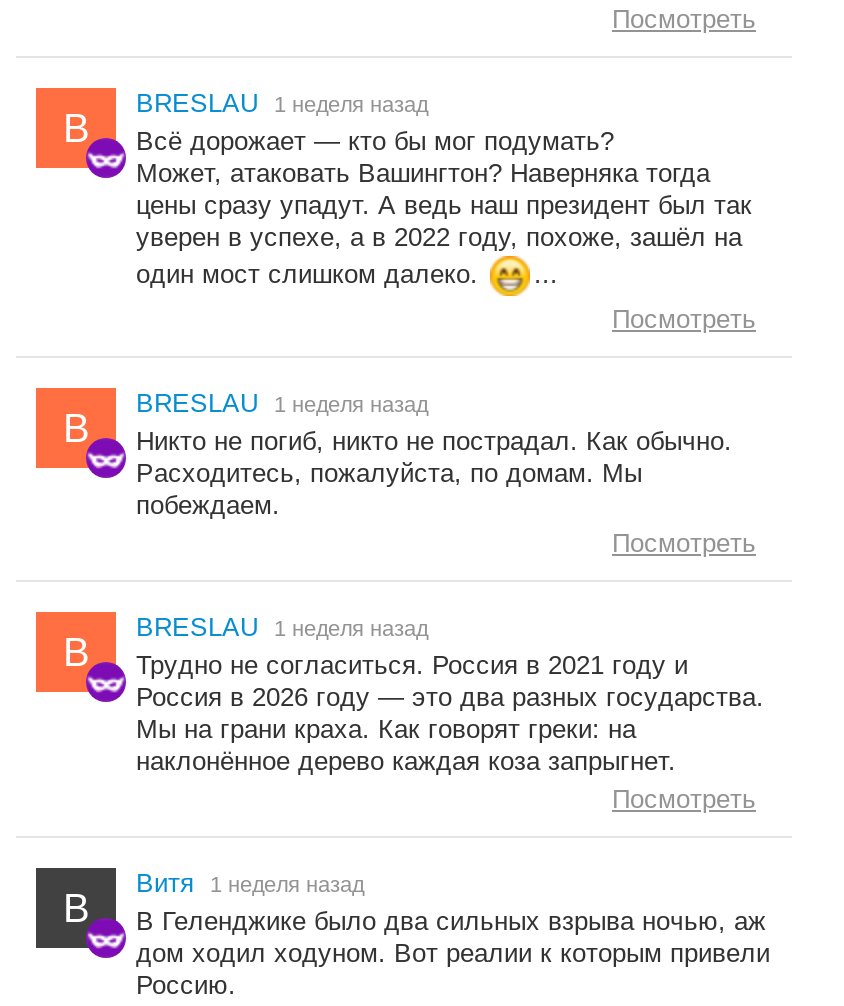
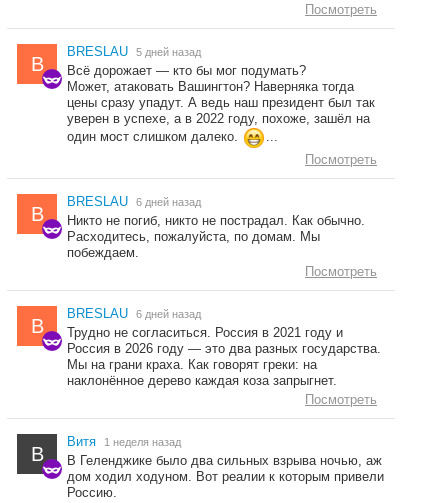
- BRESLAU 1 неделя назад
+ BRESLAU 5 дней назад

- BRESLAU 1 неделя назад
+ BRESLAU 6 дней назад

- BRESLAU 1 неделя назад
+ BRESLAU 6 дней назад
